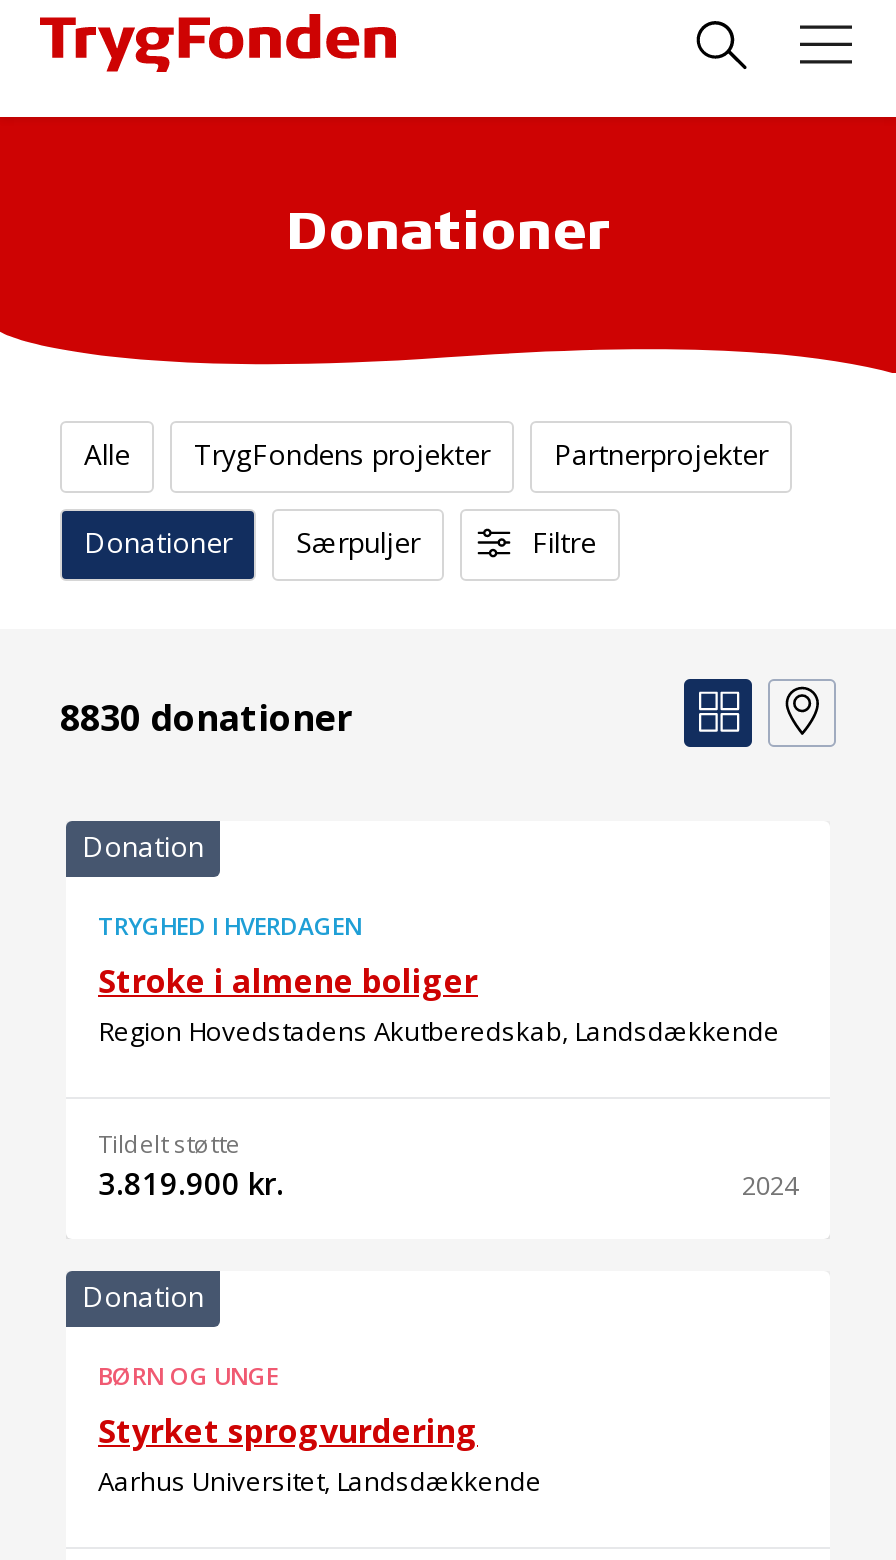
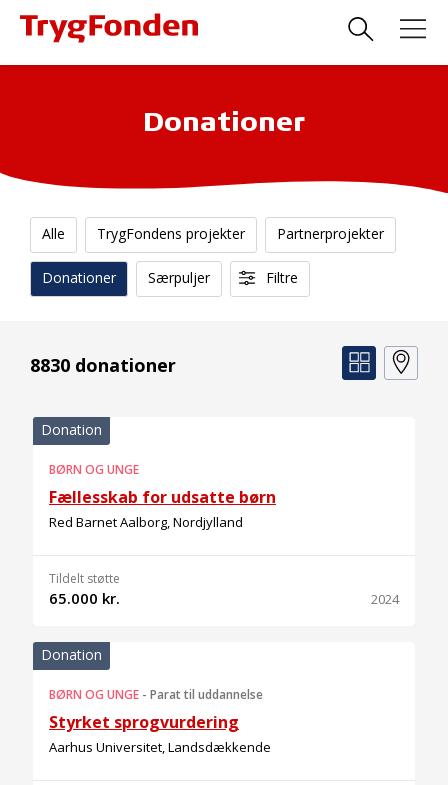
- TRYGHED I HVERDAGEN
- Stroke i almene boliger
- Region Hovedstadens Akutberedskab, Landsdækkende
+ BØRN OG UNGE
+ Fællesskab for udsatte børn
+ Red Barnet Aalborg, Nordjylland

- 3.819.900 kr.
+ 65.000 kr.

- BØRN OG UNGE
+ BØRN OG UNGE - Parat til uddannelse
